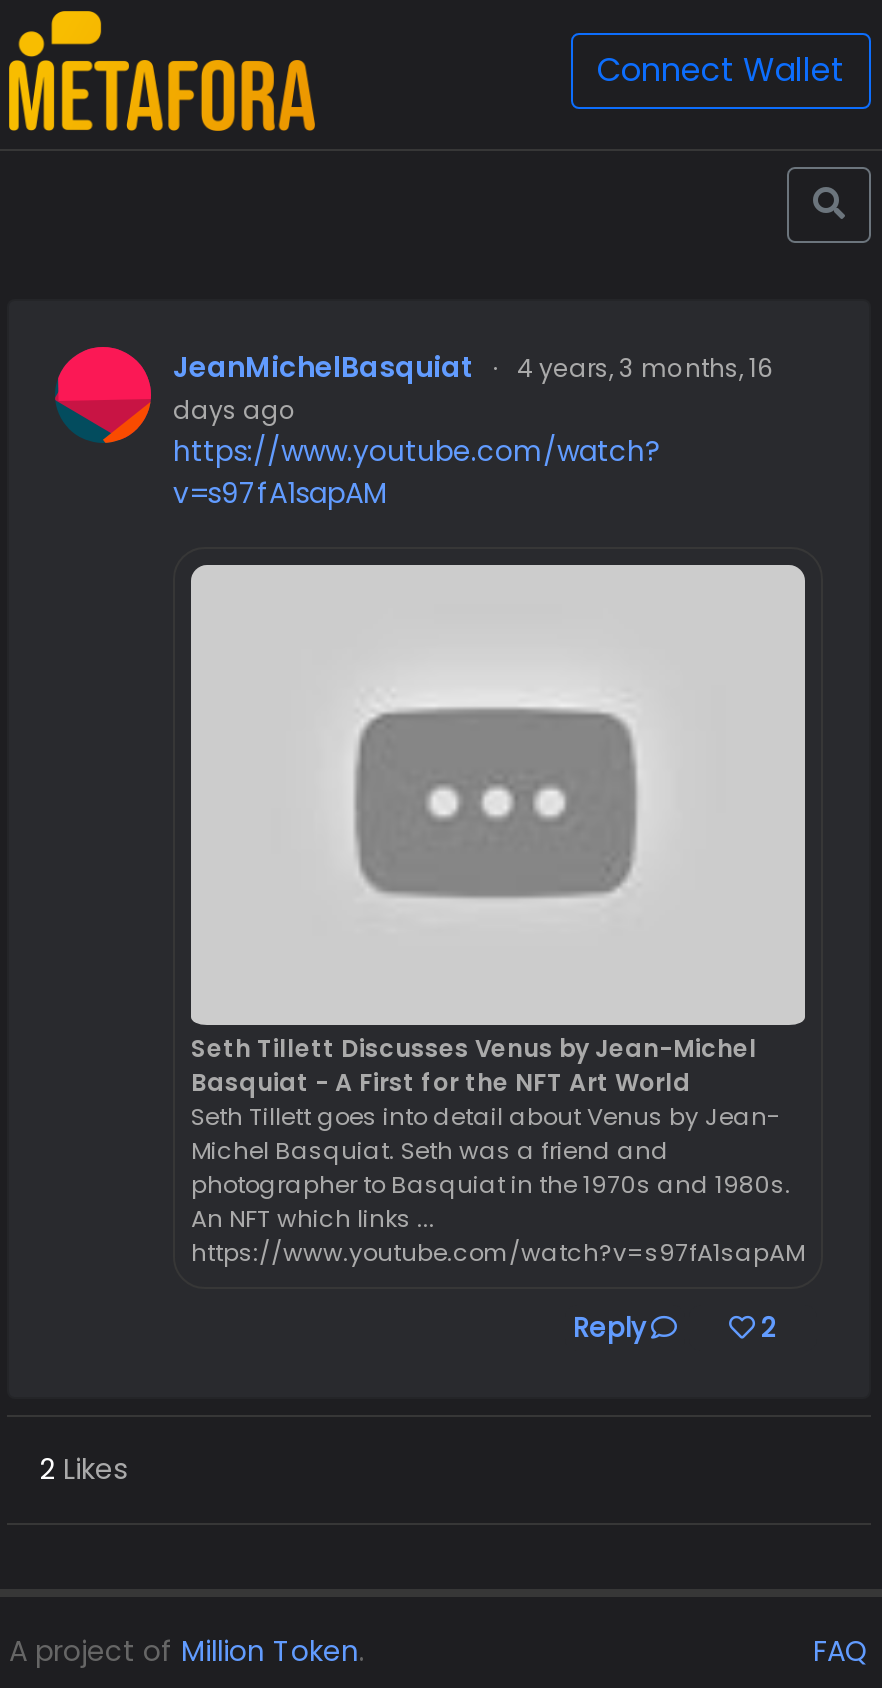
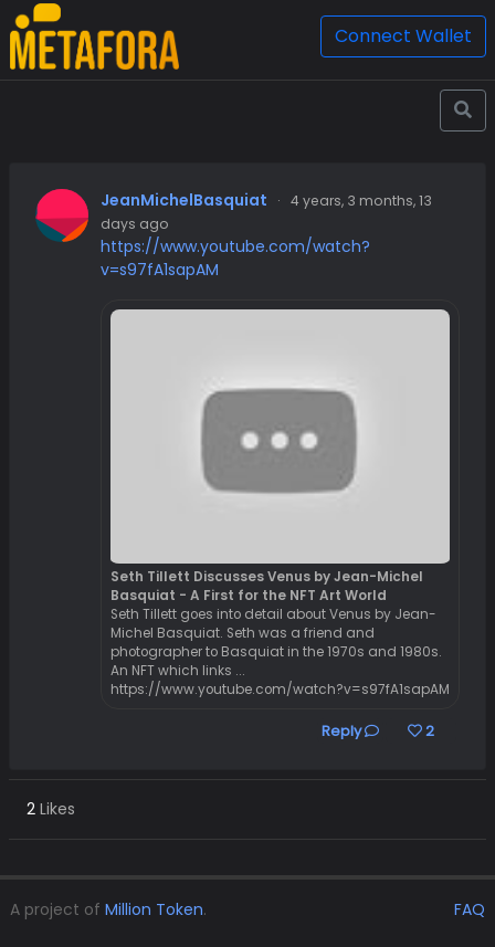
- JeanMichelBasquiat · 4 years, 3 months, 16
+ JeanMichelBasquiat · 4 years, 3 months, 13
